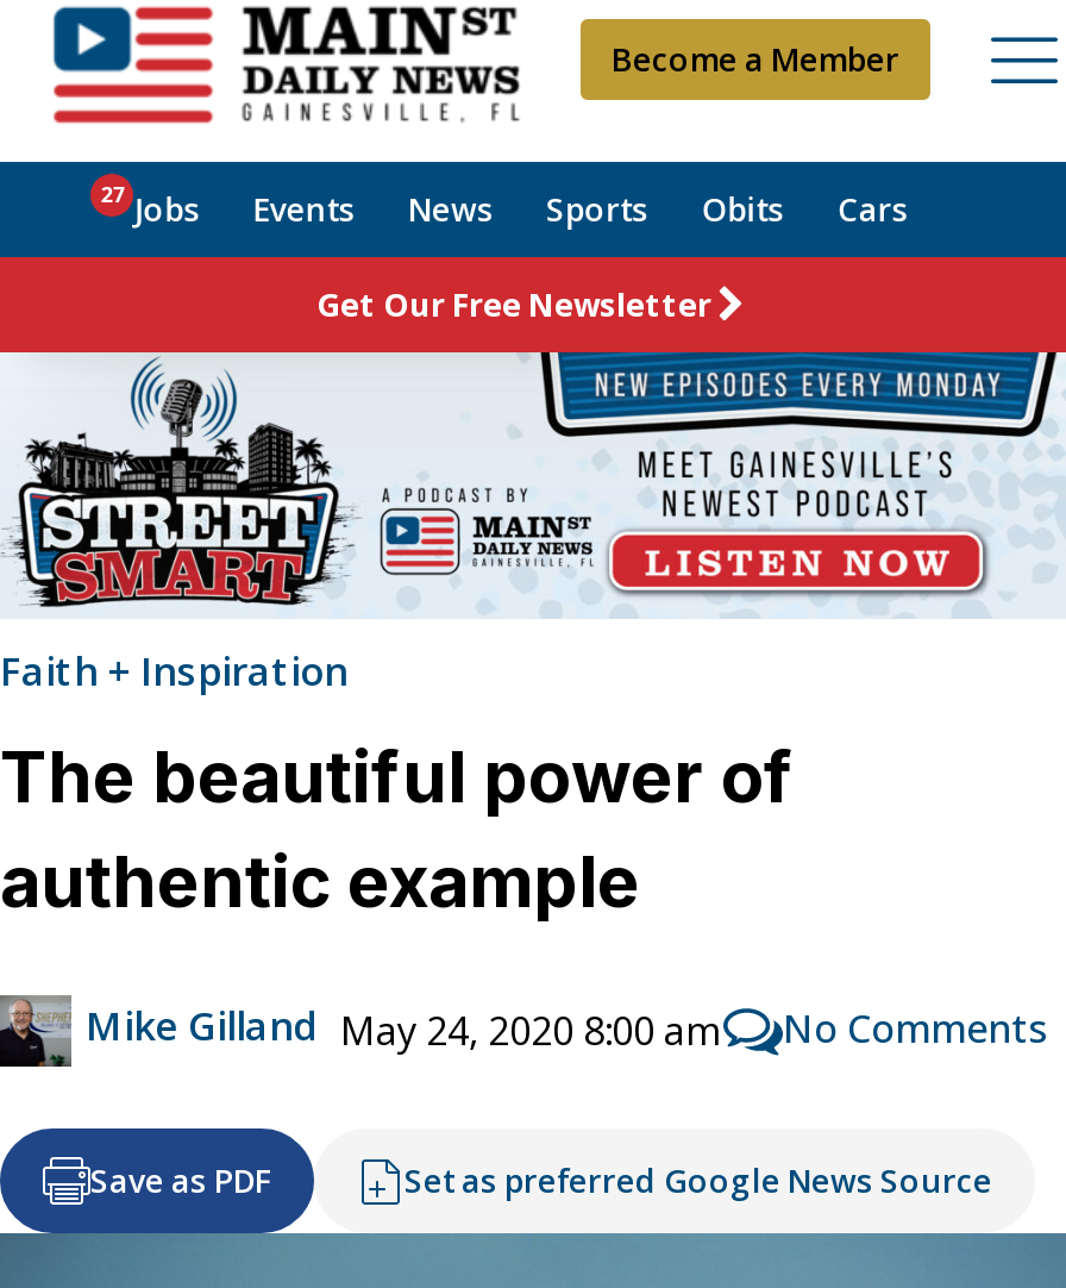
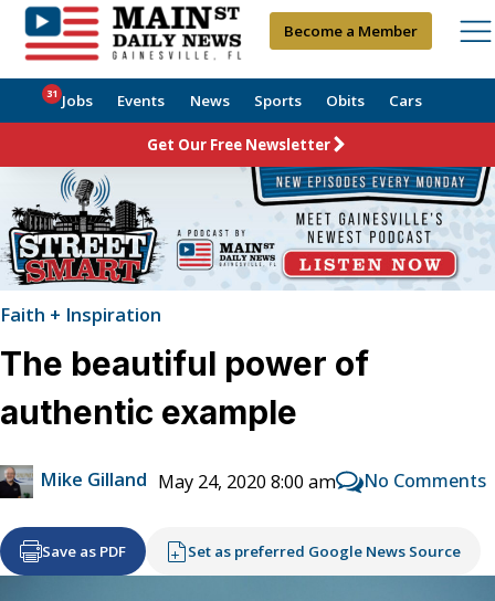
- 27 Jobs Events News Sports Obits Cars
+ 31 Jobs Events News Sports Obits Cars
